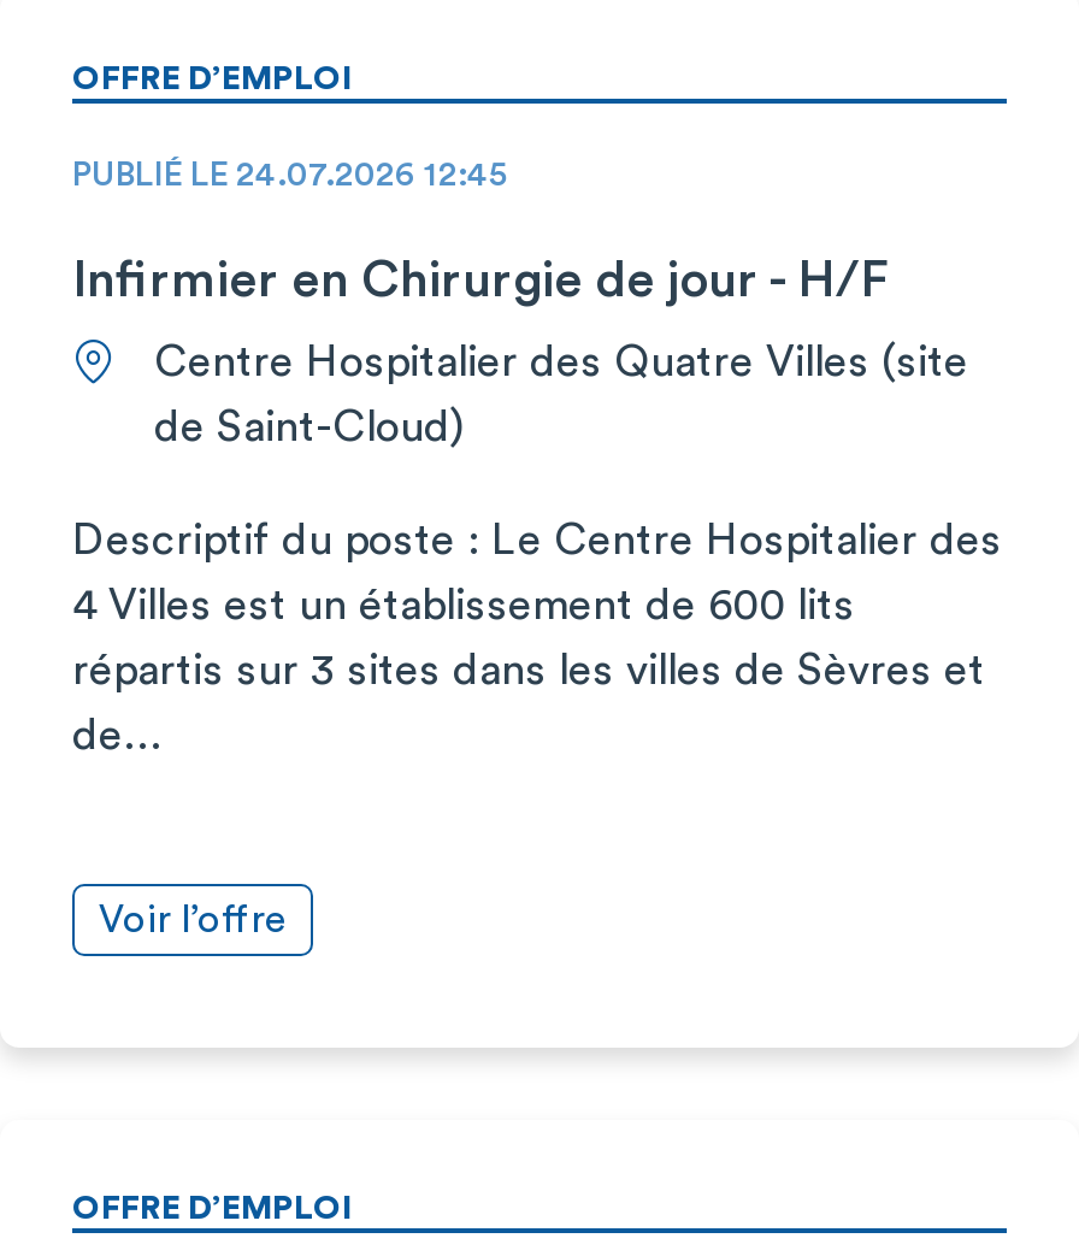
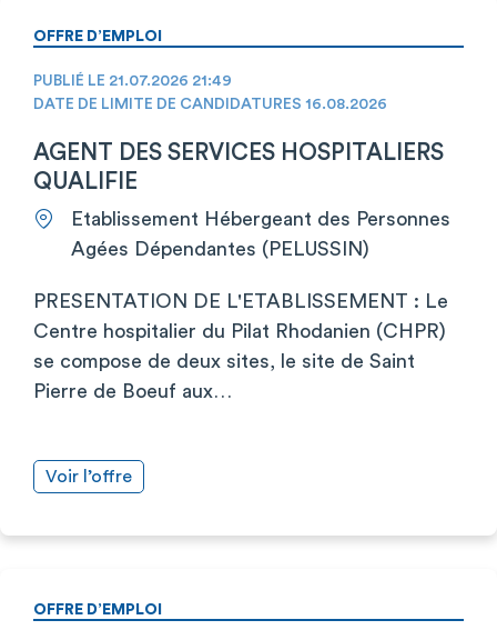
- PUBLIÉ LE 24.07.2026 12:45
- Infirmier en Chirurgie de jour - H/F
- Centre Hospitalier des Quatre Villes (site
- de Saint-Cloud)
- Descriptif du poste : Le Centre Hospitalier des
- 4 Villes est un établissement de 600 lits
- répartis sur 3 sites dans les villes de Sèvres et
- de…
+ PUBLIÉ LE 21.07.2026 21:49
+ DATE DE LIMITE DE CANDIDATURES 16.08.2026
+ AGENT DES SERVICES HOSPITALIERS
+ QUALIFIE
+ Etablissement Hébergeant des Personnes
+ Agées Dépendantes (PELUSSIN)
+ PRESENTATION DE L'ETABLISSEMENT : Le
+ Centre hospitalier du Pilat Rhodanien (CHPR)
+ se compose de deux sites, le site de Saint
+ Pierre de Boeuf aux…
